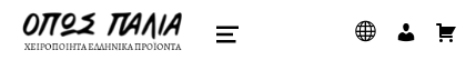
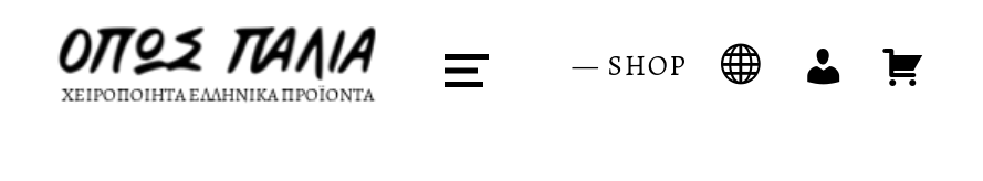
+ SHOP
